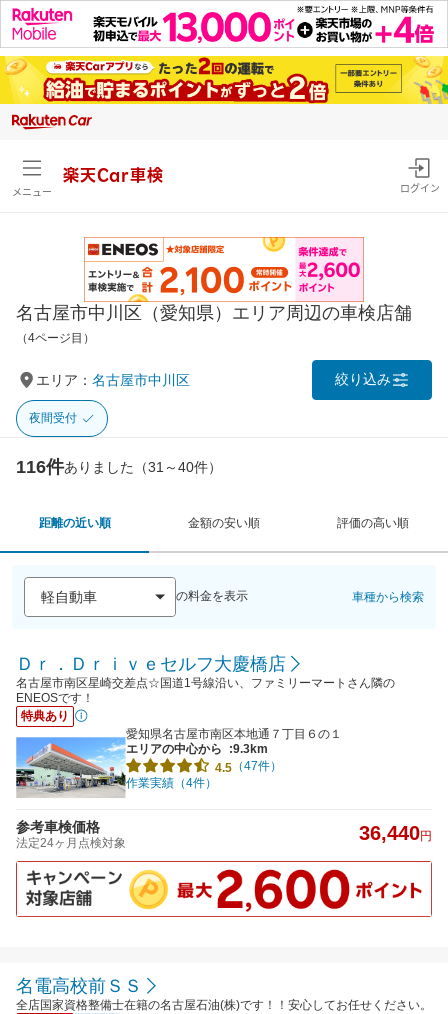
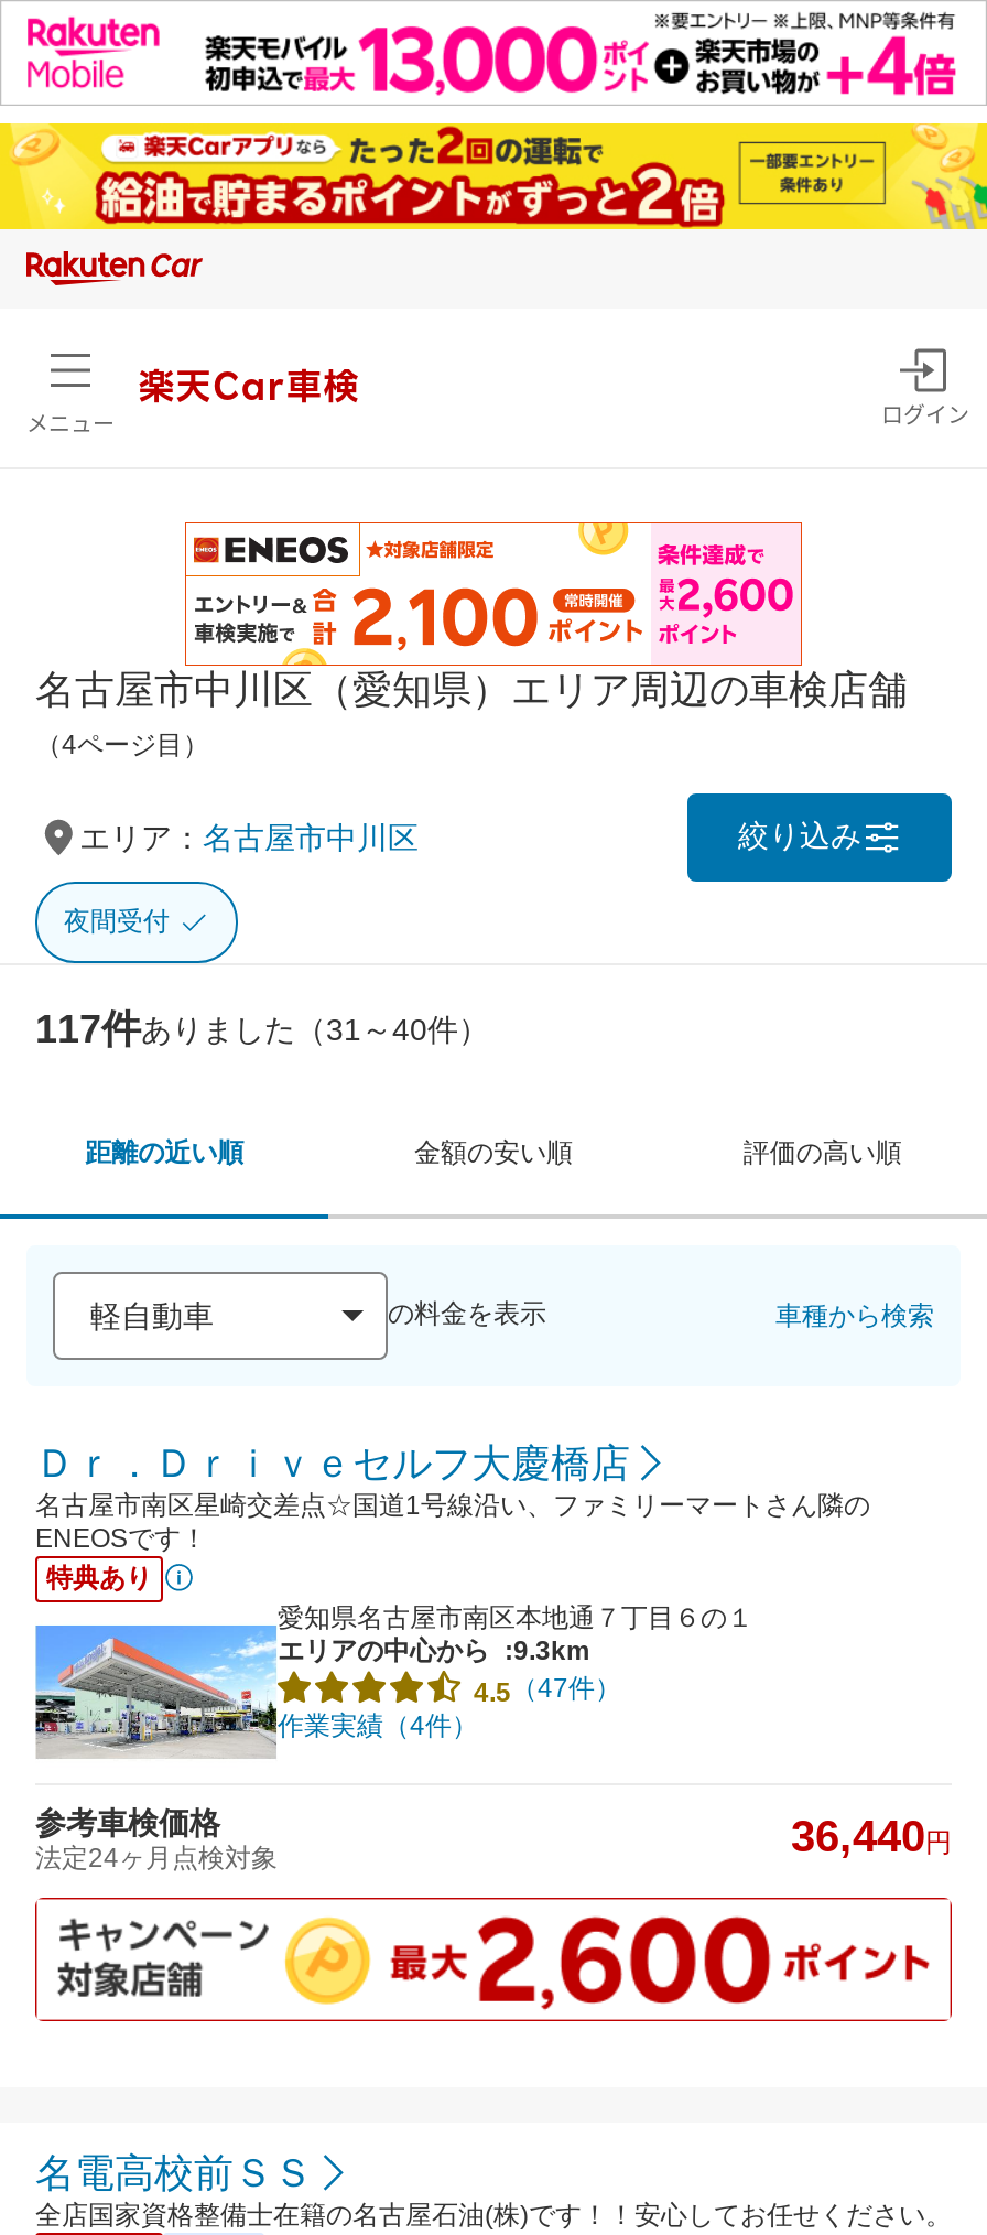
- 116件ありました（31～40件）
+ 117件ありました（31～40件）
